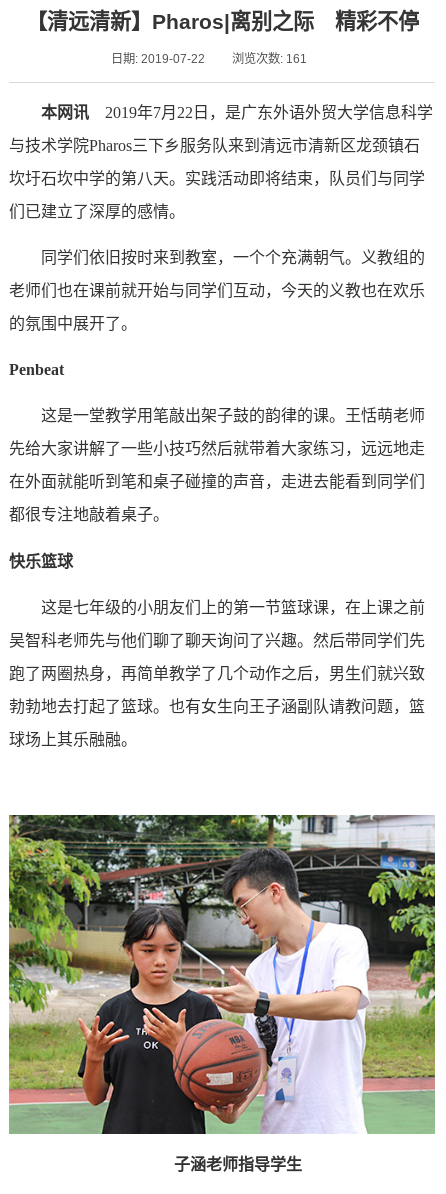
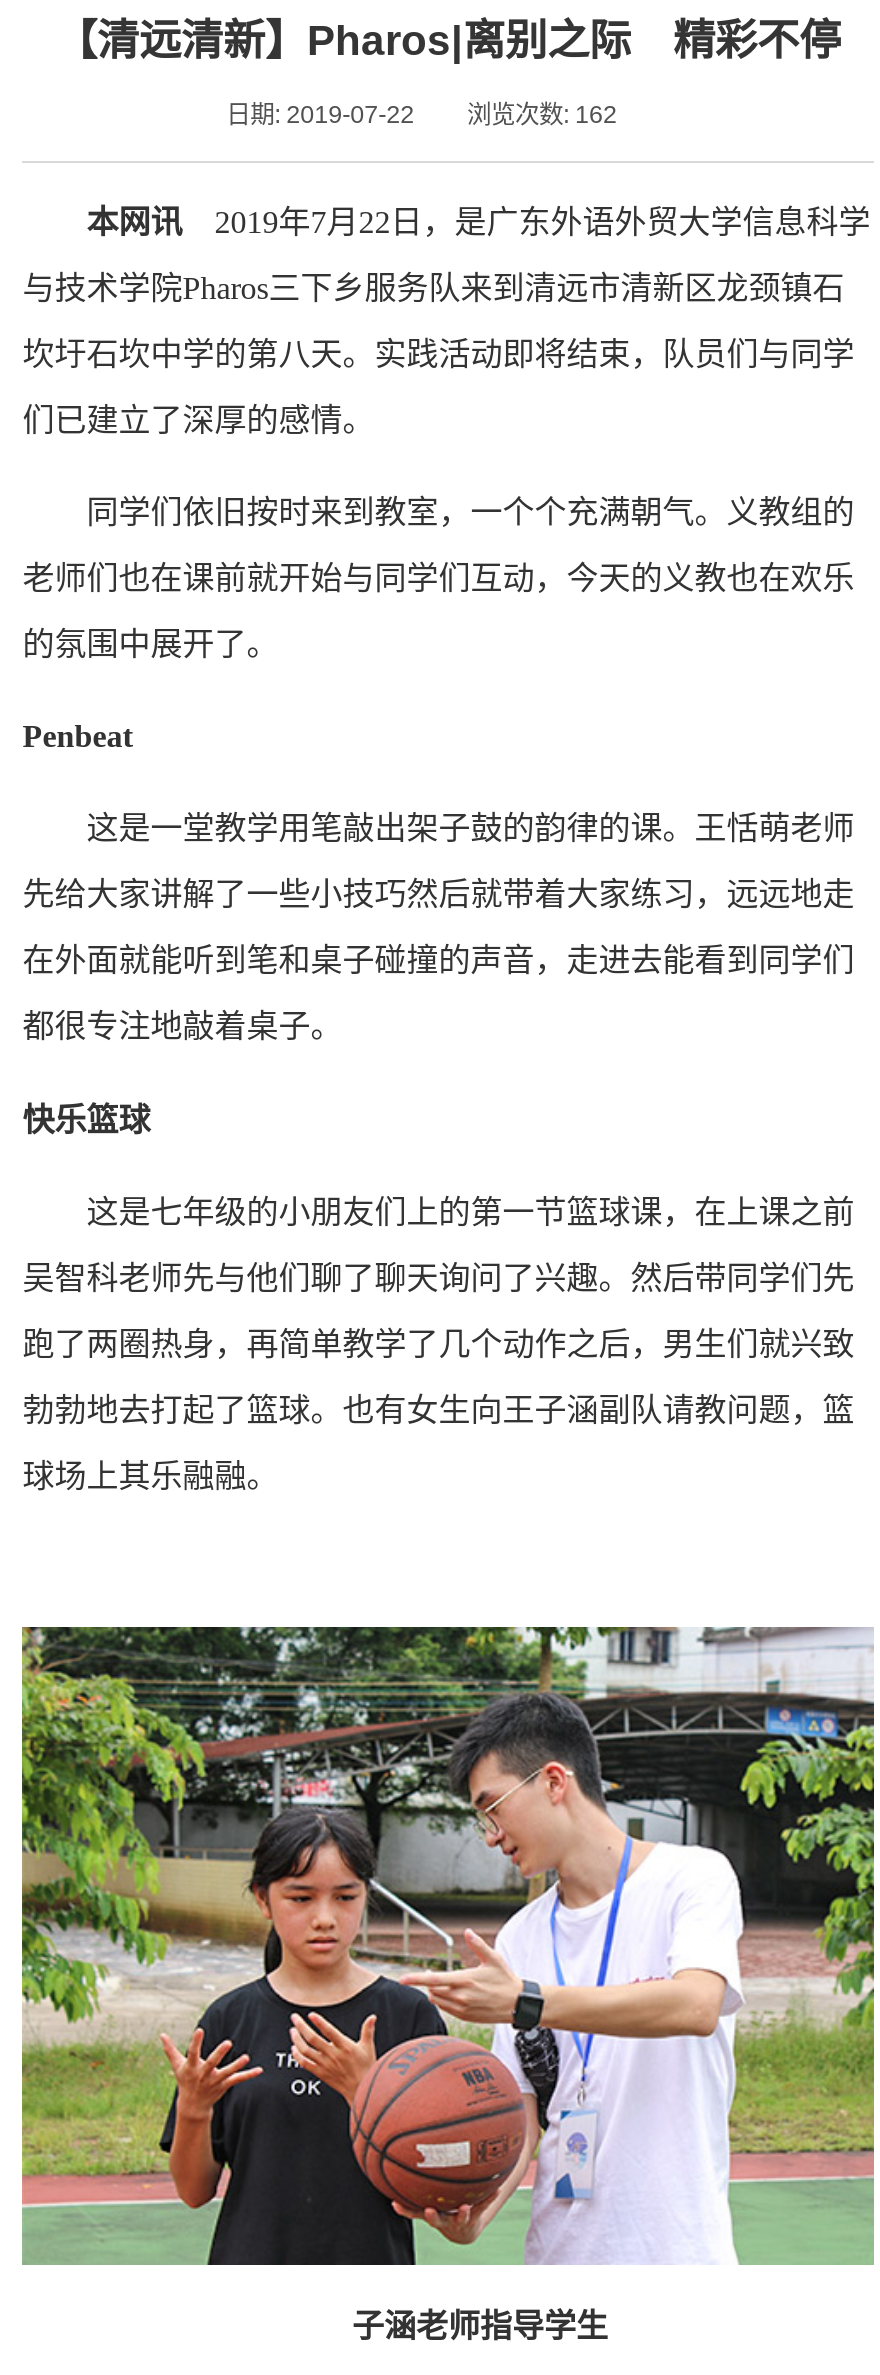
- 日期: 2019-07-22 浏览次数: 161
+ 日期: 2019-07-22 浏览次数: 162
